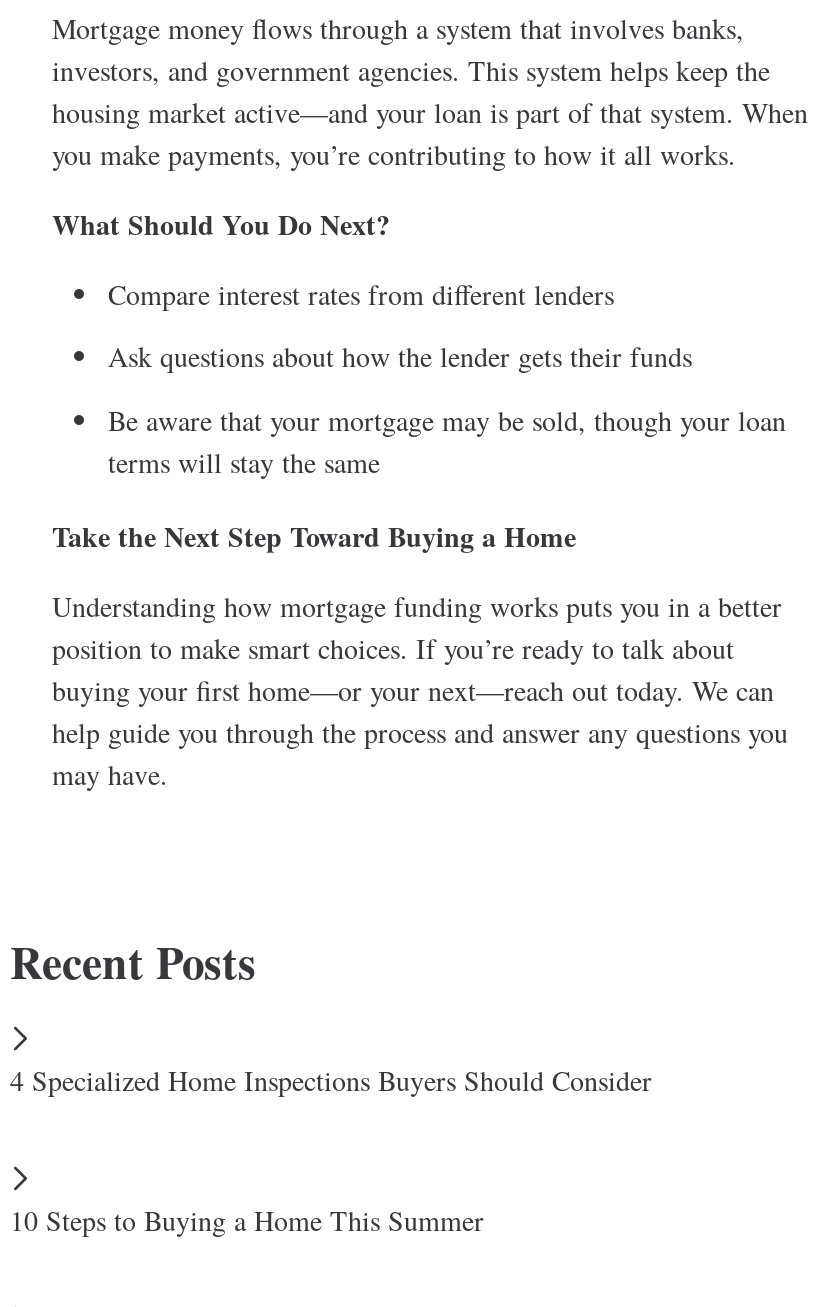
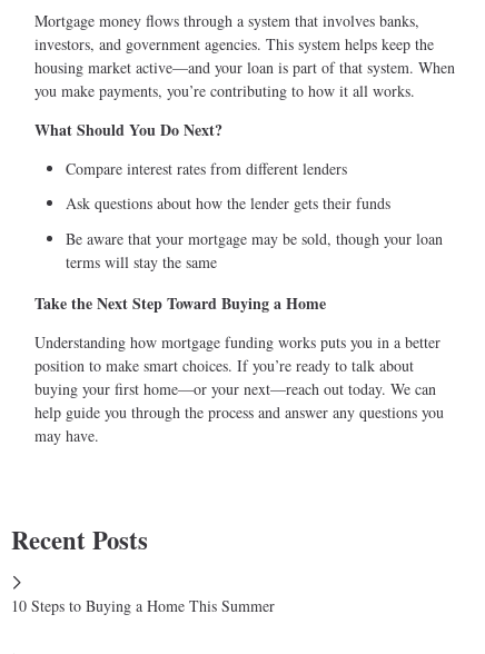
- 4 Specialized Home Inspections Buyers Should Consider
